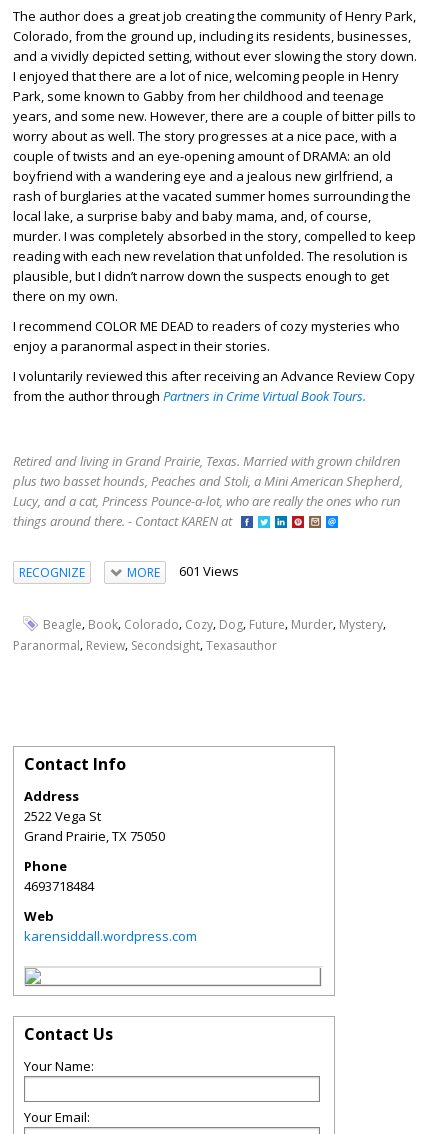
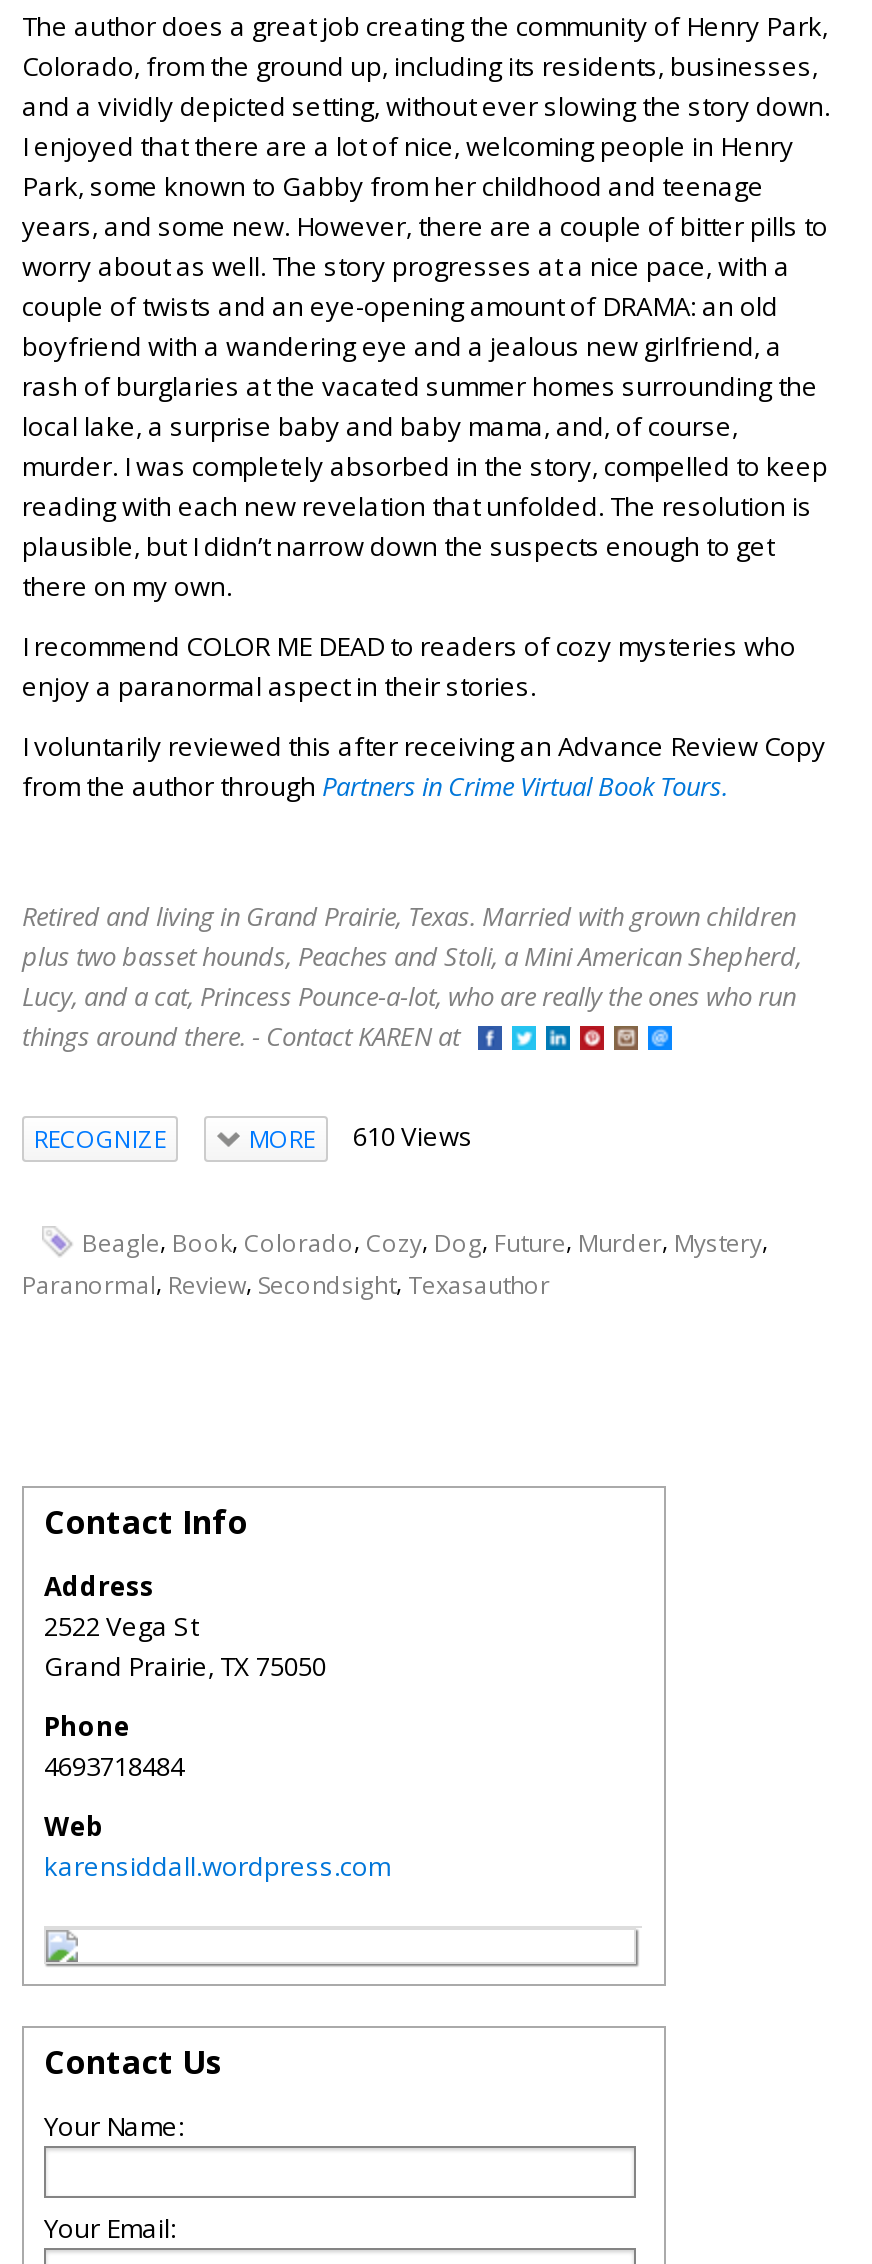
- MORE 601 Views
+ MORE 610 Views
